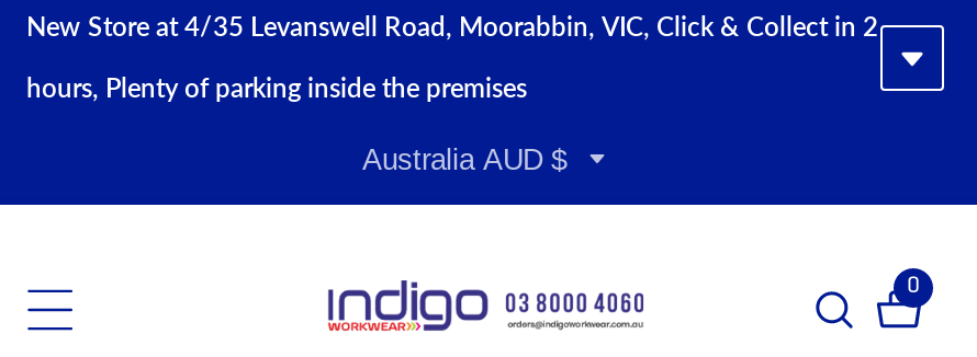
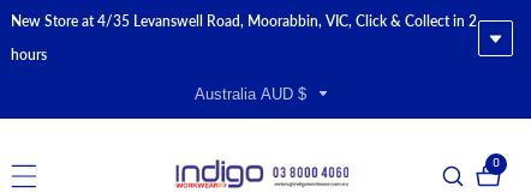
- hours, Plenty of parking inside the premises
+ hours
